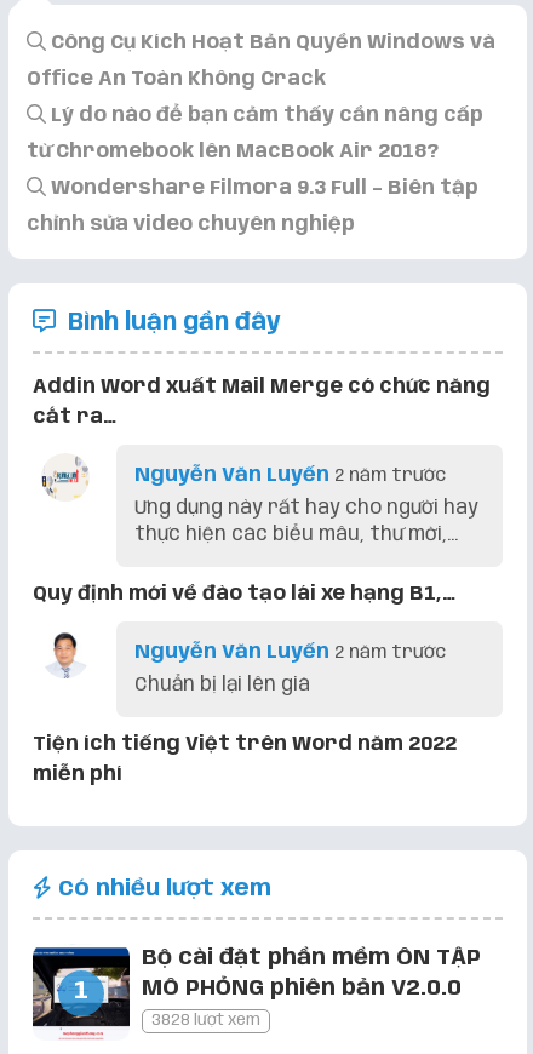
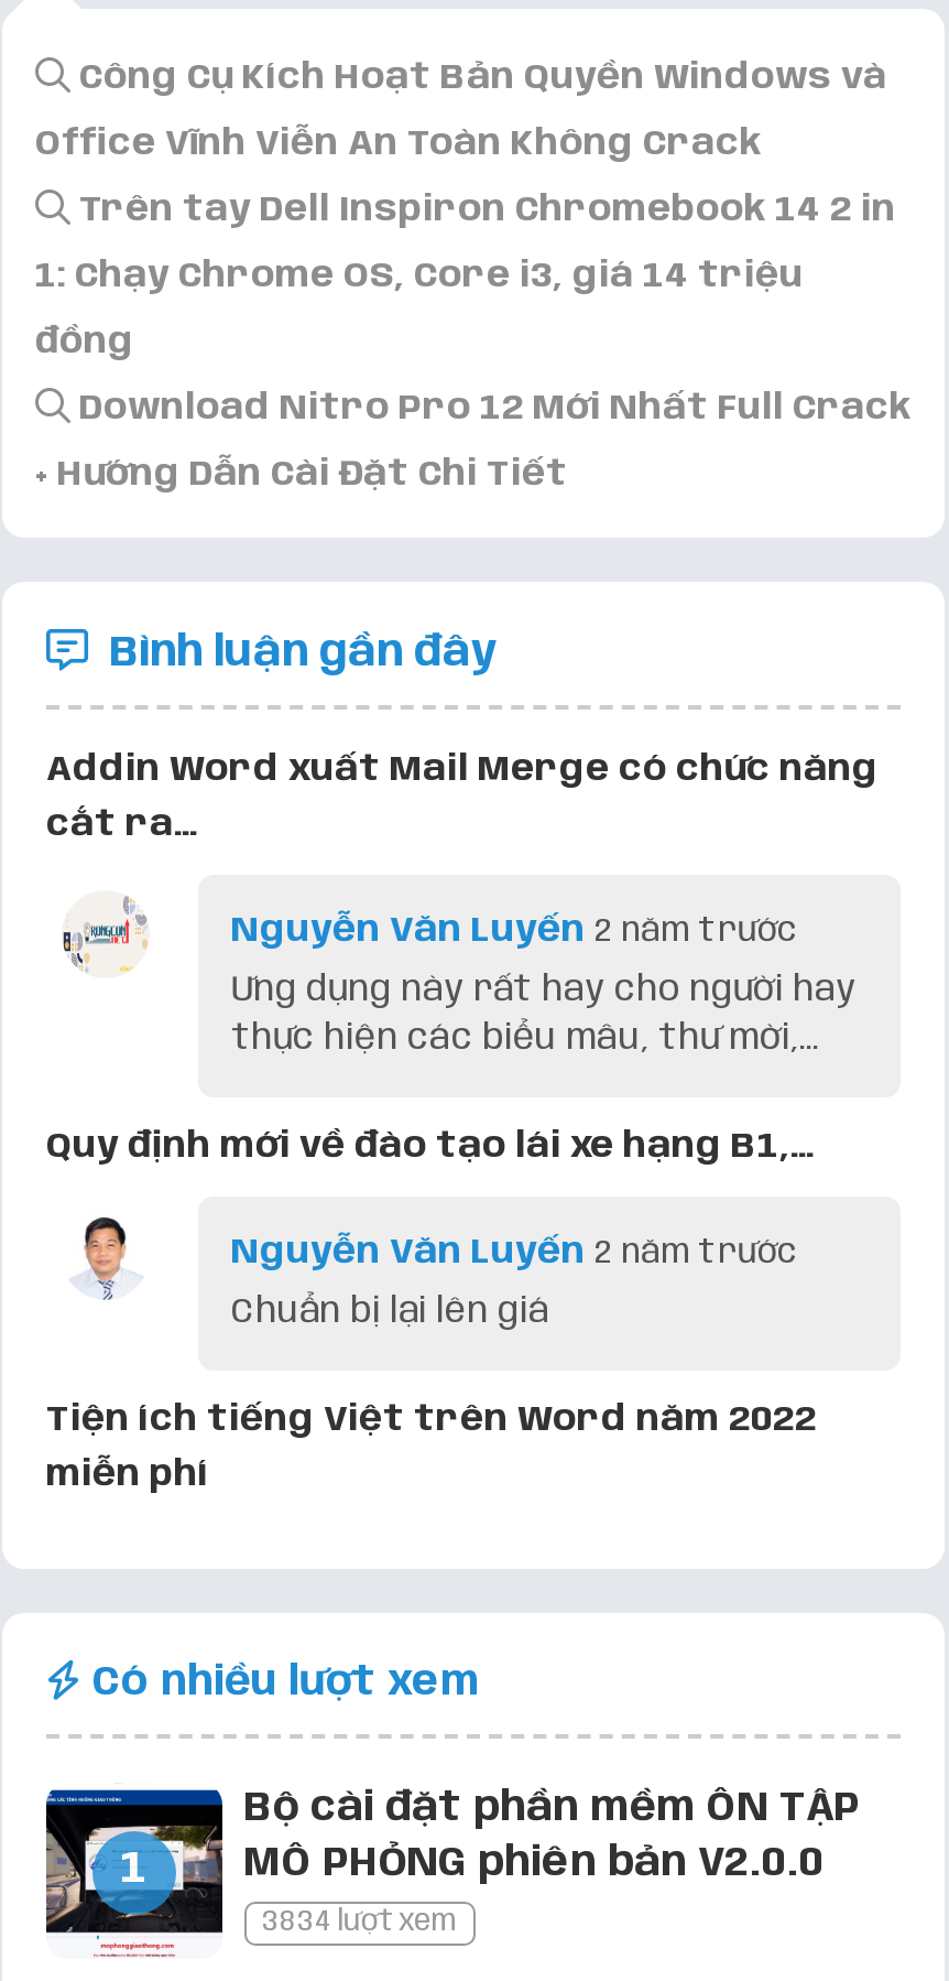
- Office An Toàn Không Crack
- Lý do nào để bạn cảm thấy cần nâng cấp
- từ Chromebook lên MacBook Air 2018?
- Wondershare Filmora 9.3 Full – Biên tập
- chỉnh sửa video chuyên nghiệp
+ Office Vĩnh Viễn An Toàn Không Crack
+ Trên tay Dell Inspiron Chromebook 14 2 in
+ 1: Chạy Chrome OS, Core i3, giá 14 triệu
+ đồng
+ Download Nitro Pro 12 Mới Nhất Full Crack
+ + Hướng Dẫn Cài Đặt Chi Tiết

- 3828 lượt xem
+ 3834 lượt xem
